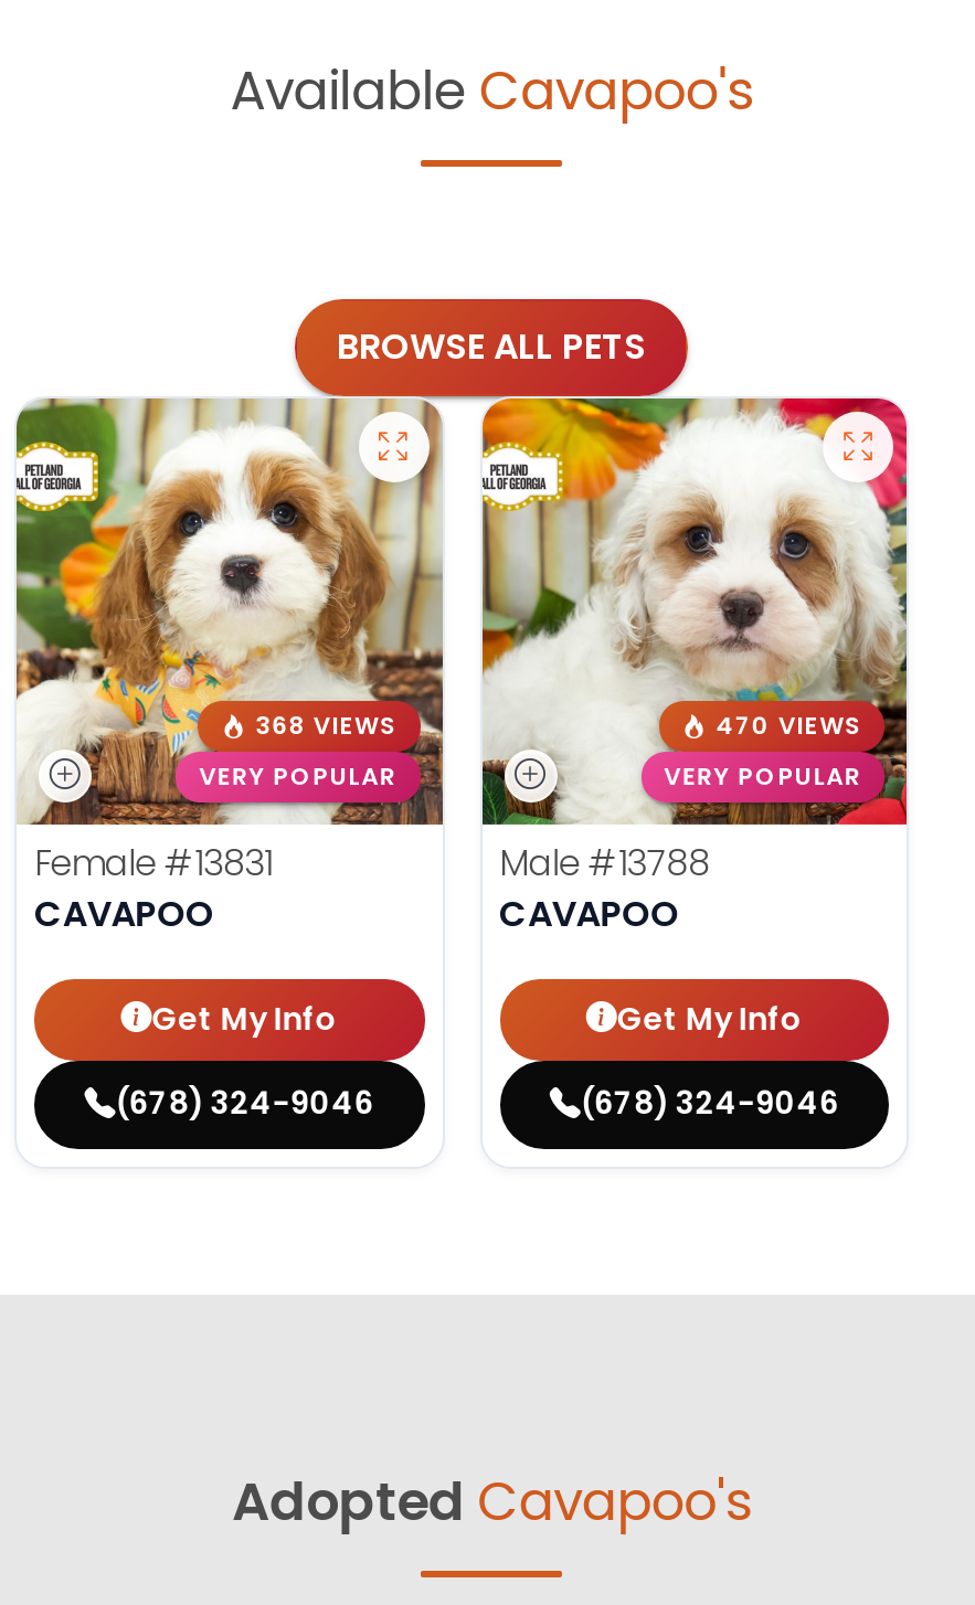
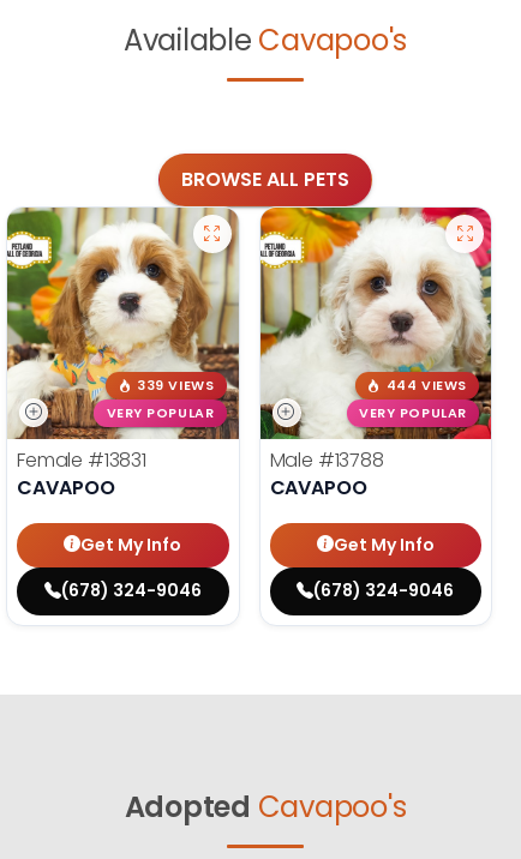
- 368 VIEWS
+ 339 VIEWS

- 470 VIEWS
+ 444 VIEWS
